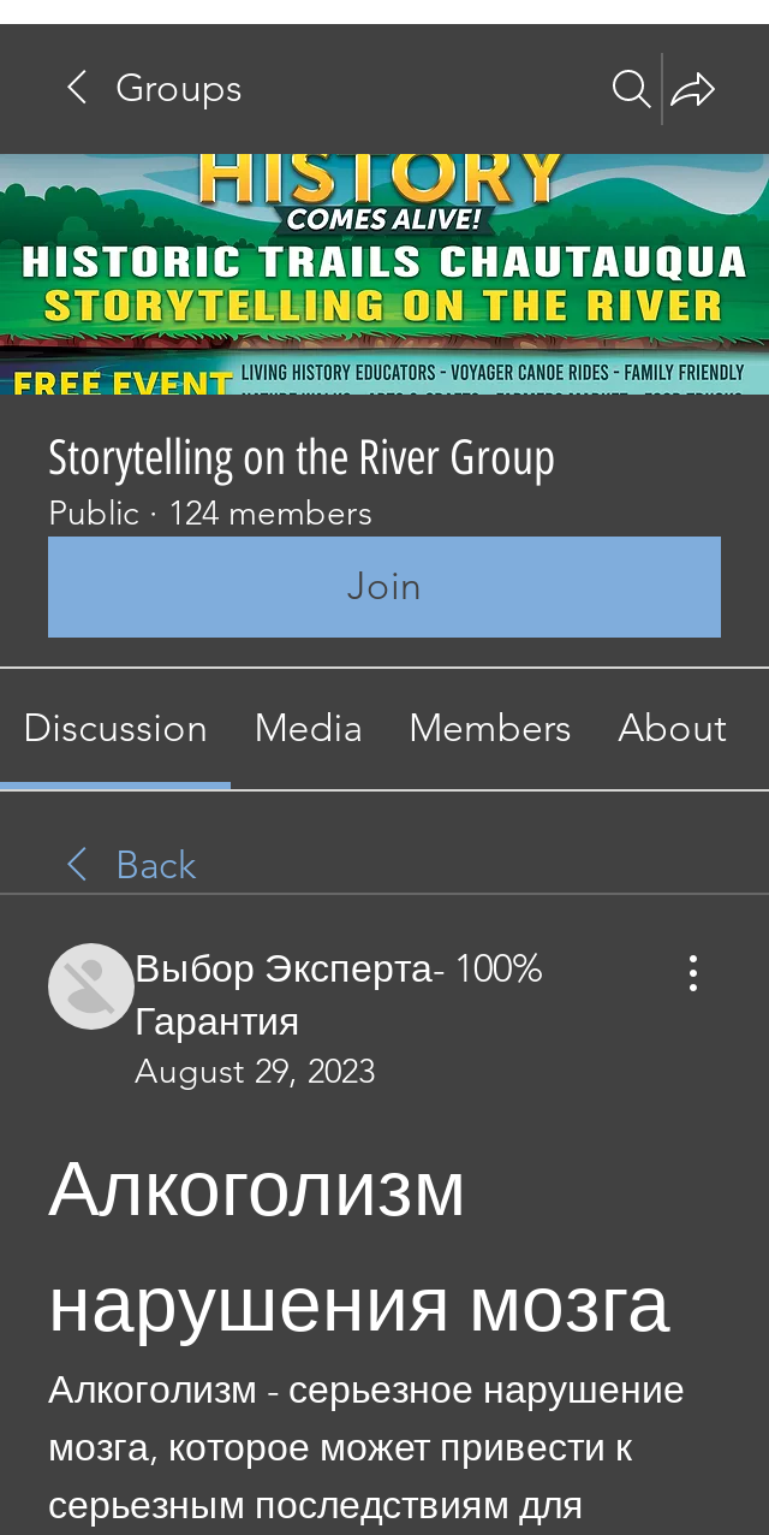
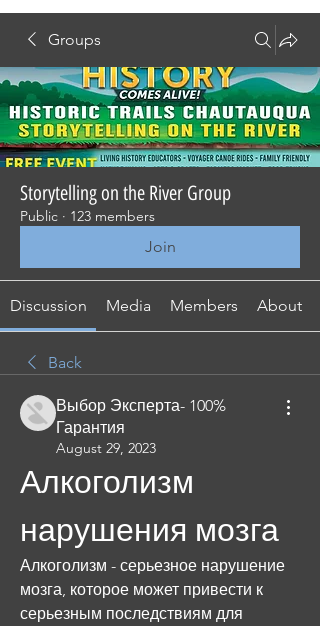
- Public · 124 members
+ Public · 123 members
